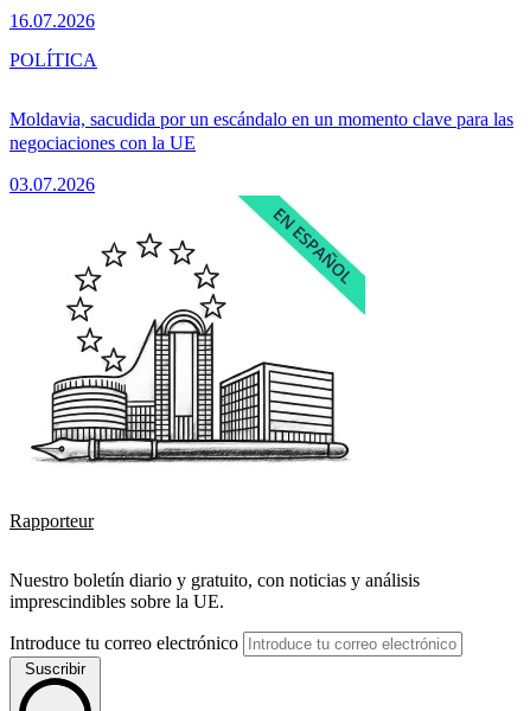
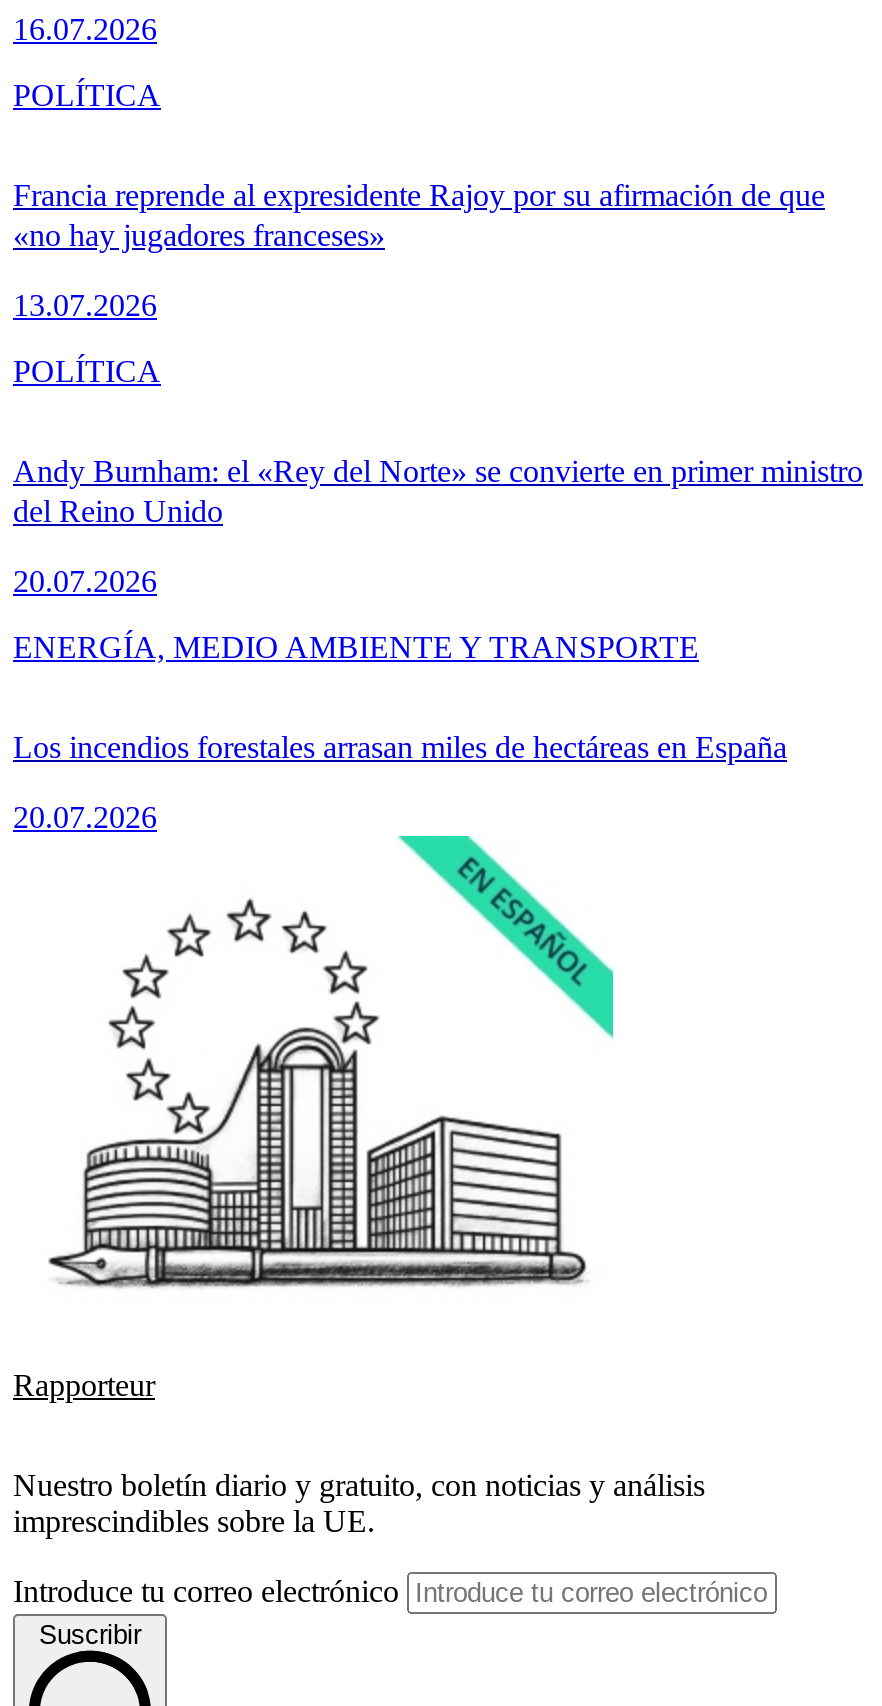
+ Andy Burnham: el «Rey del Norte» se convierte en primer ministro
+ del Reino Unido
+ 20.07.2026

+ POLÍTICA

+ Los incendios forestales arrasan miles de hectáreas en España
+ 20.07.2026

+ ENERGÍA, MEDIO AMBIENTE Y TRANSPORTE

- Moldavia, sacudida por un escándalo en un momento clave para las
- negociaciones con la UE
+ Francia reprende al expresidente Rajoy por su afirmación de que
+ «no hay jugadores franceses»

- 03.07.2026
+ 13.07.2026
